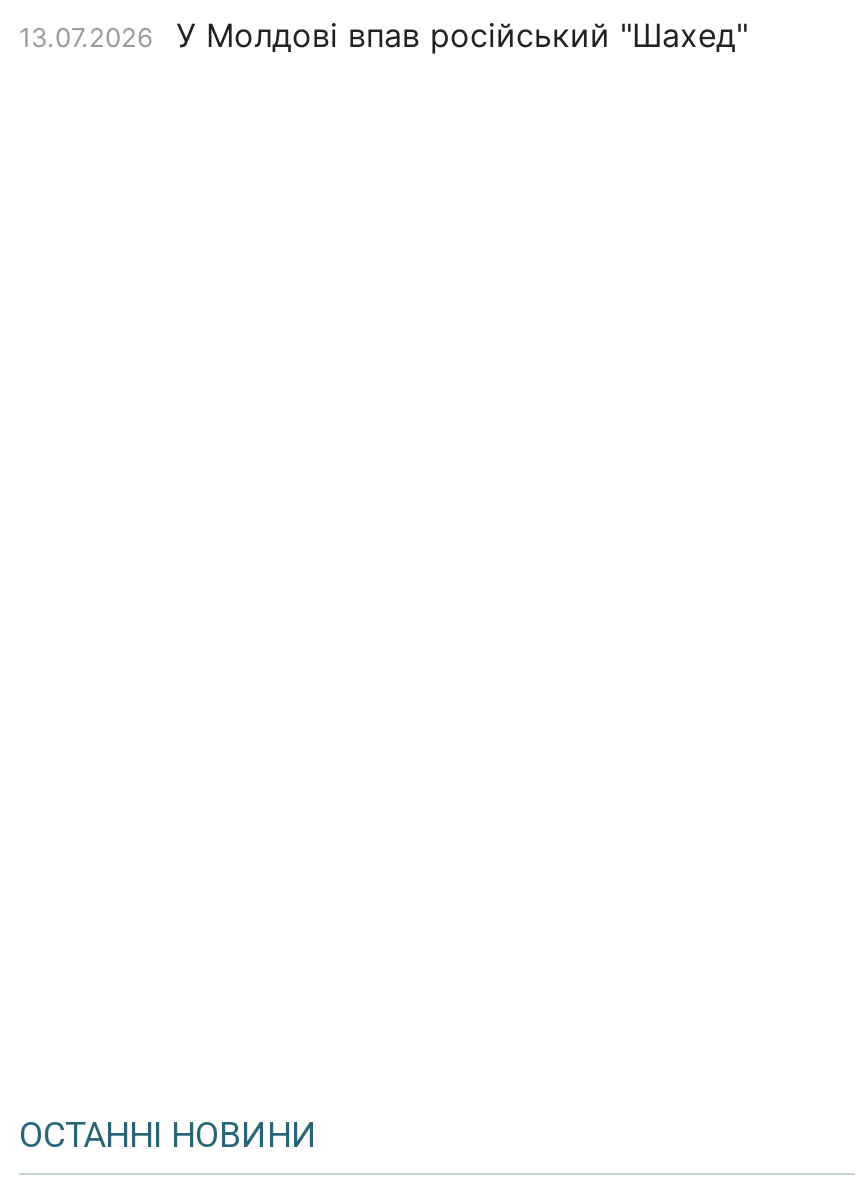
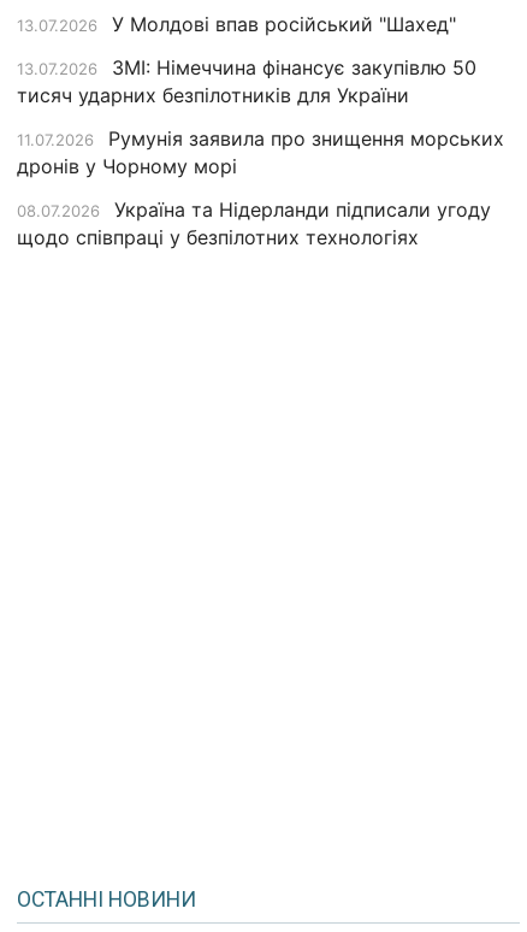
+ 13.07.2026
+ ЗМІ: Німеччина фінансує закупівлю 50
+ тисяч ударних безпілотників для України
+ 11.07.2026
+ Румунія заявила про знищення морських
+ дронів у Чорному морі
+ 08.07.2026
+ Україна та Нідерланди підписали угоду
+ щодо співпраці у безпілотних технологіях
